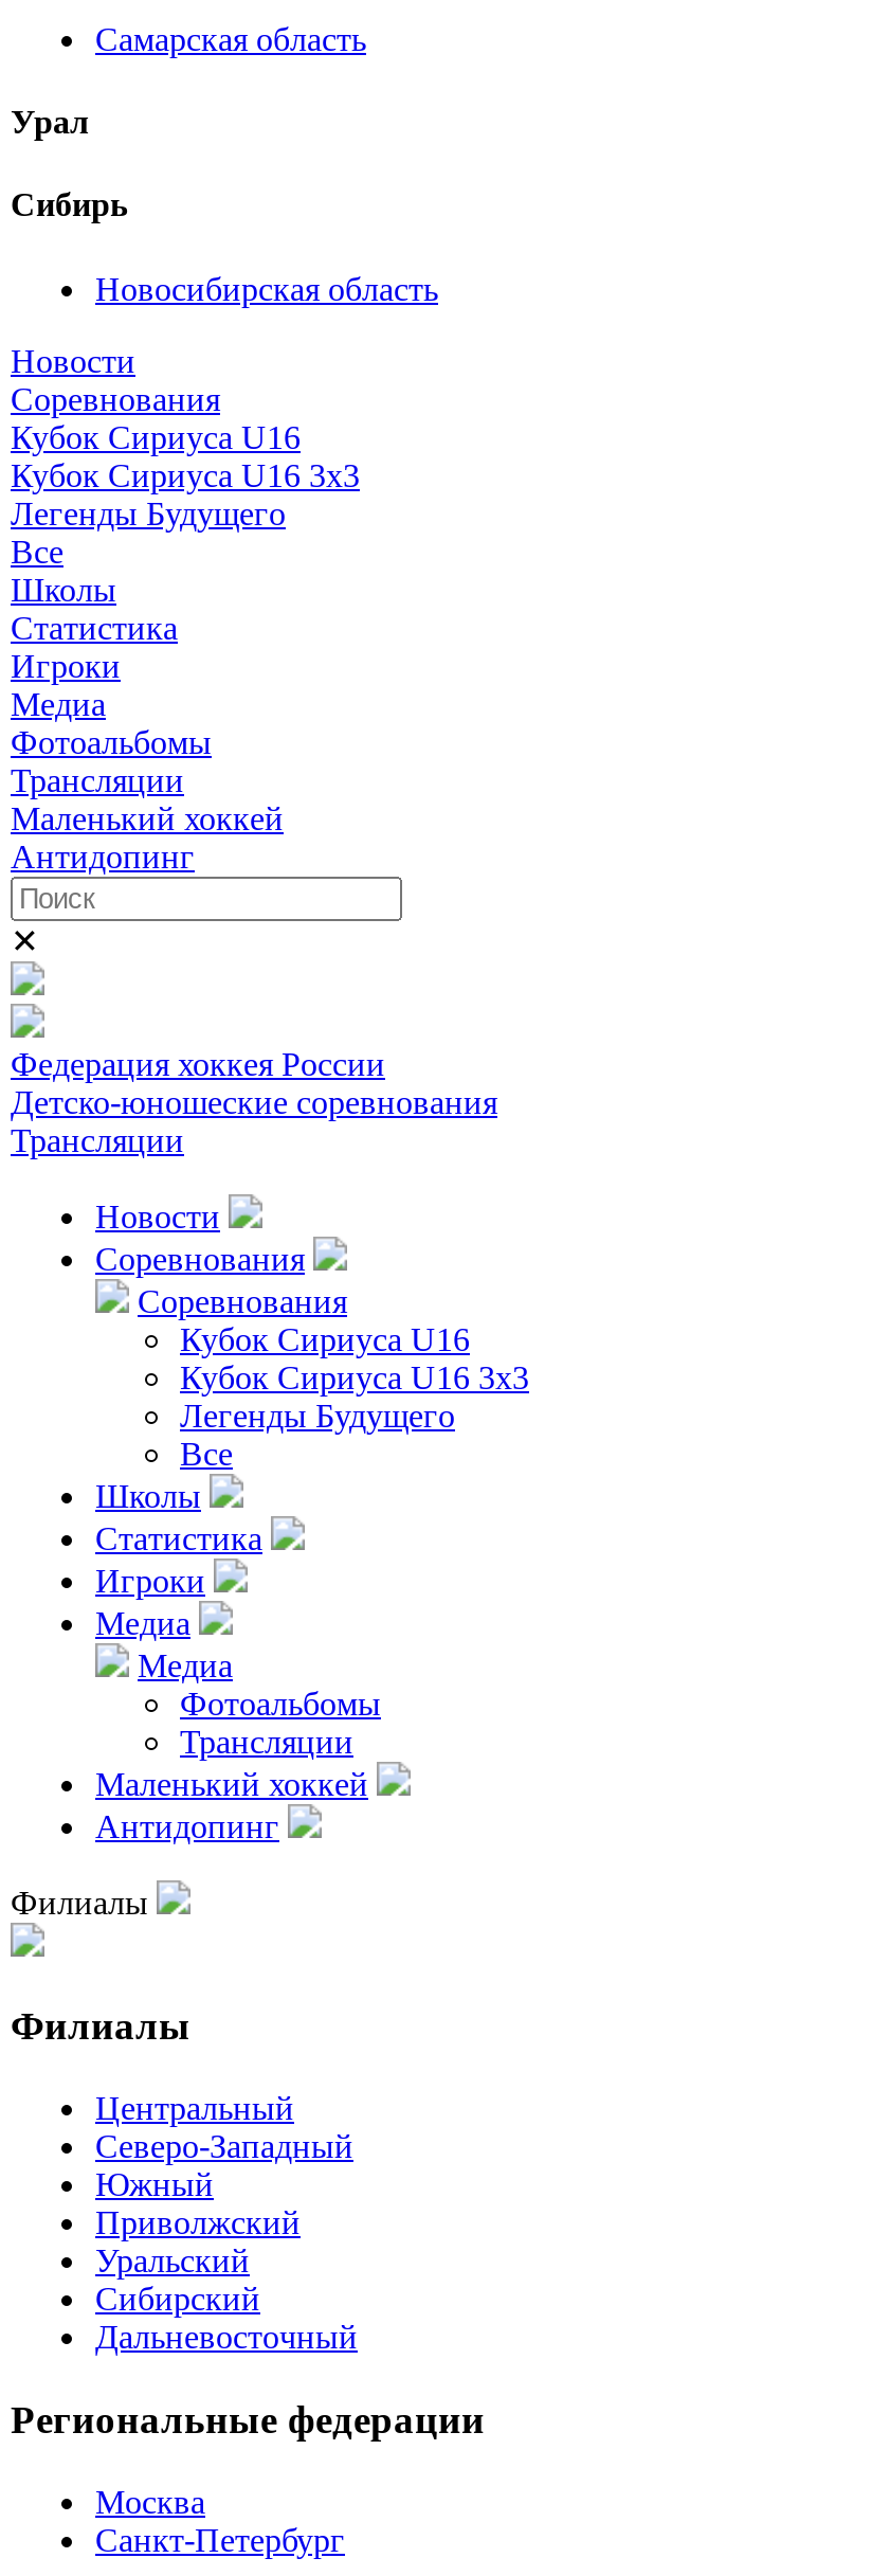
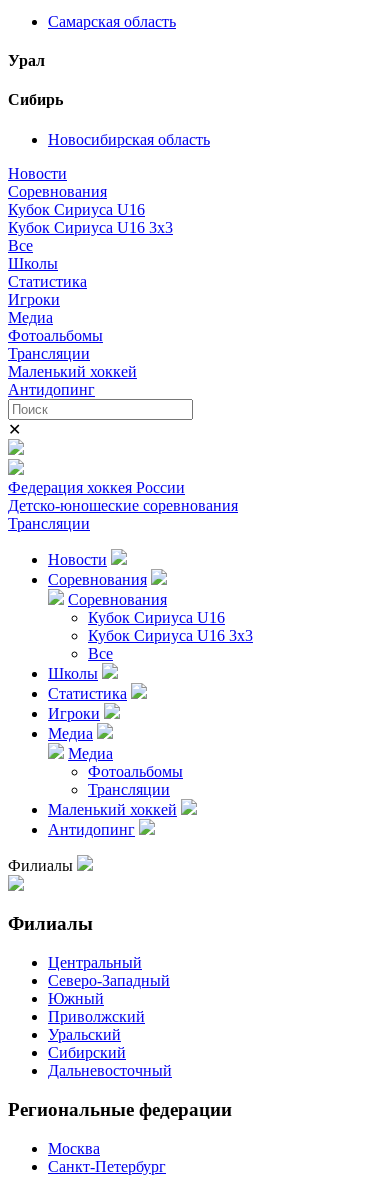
- Легенды Будущего

- Легенды Будущего
